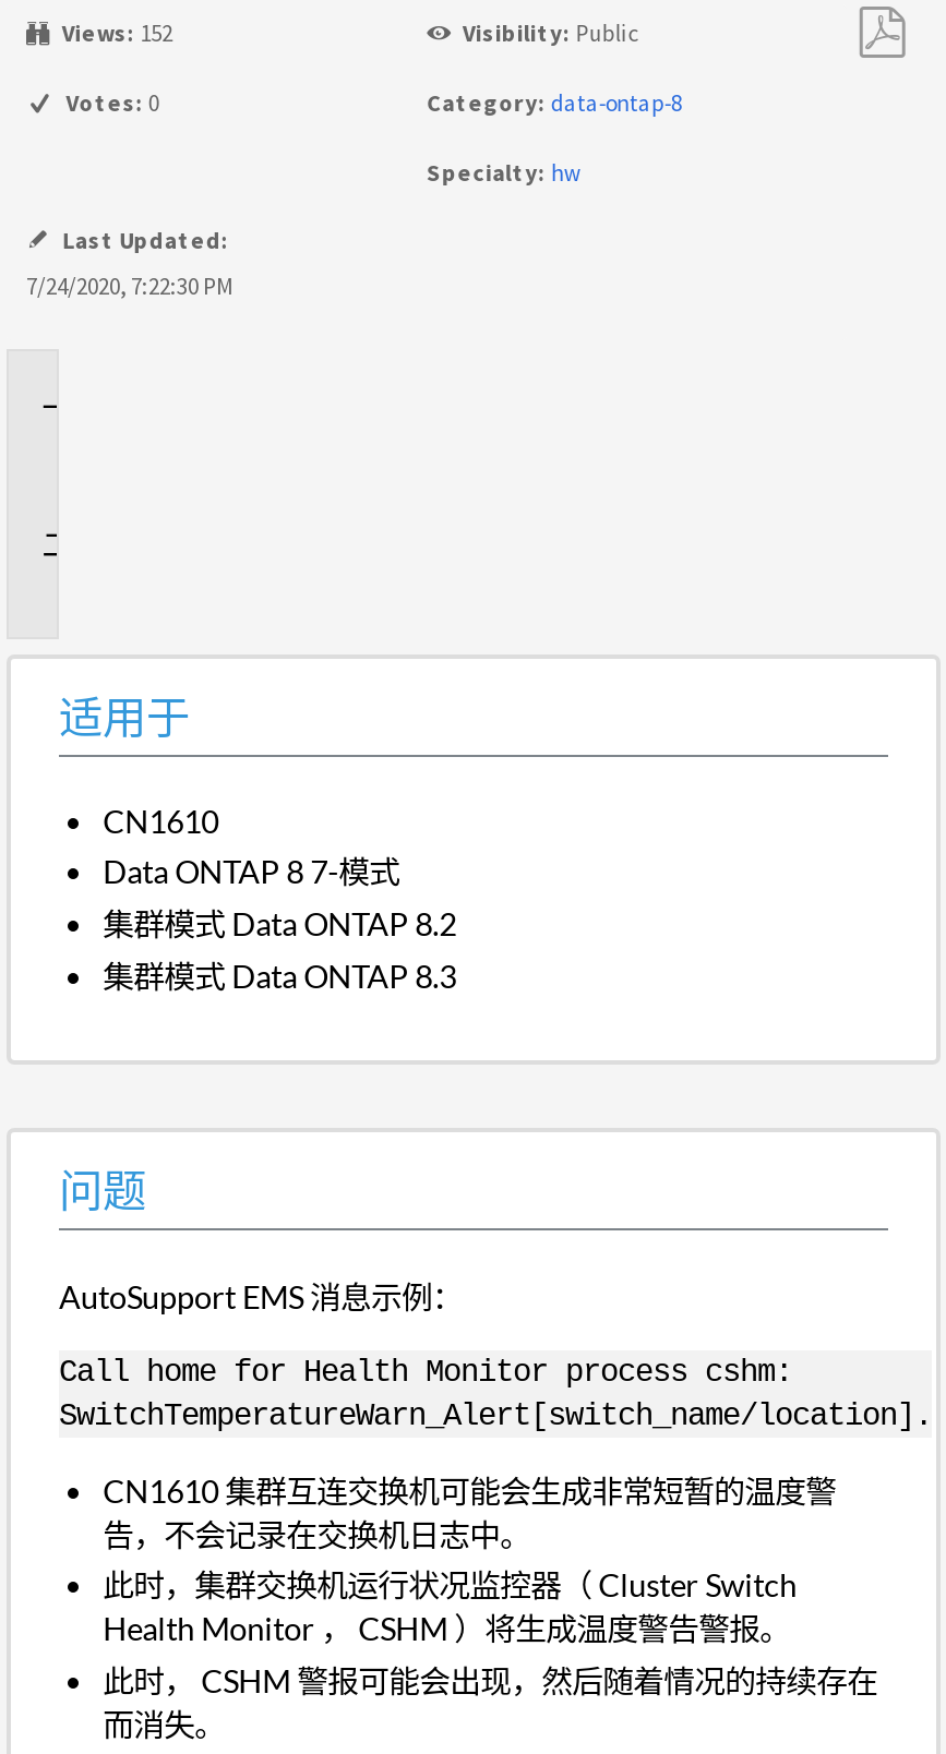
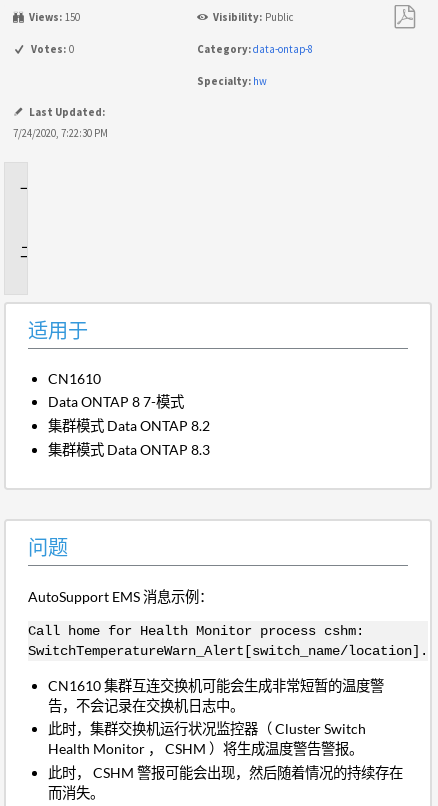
- Views: 152
+ Views: 150
